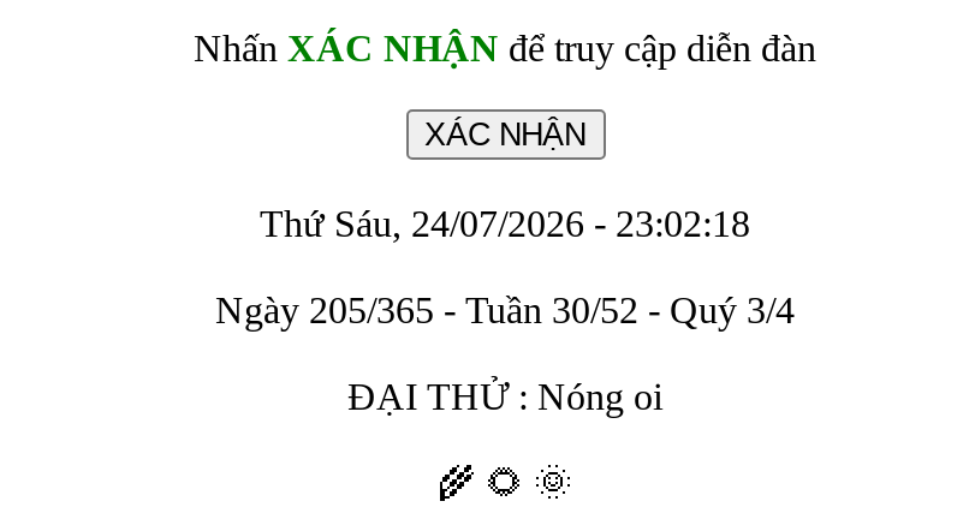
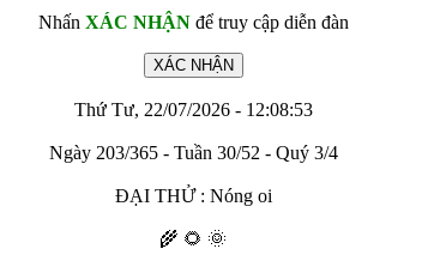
- Thứ Sáu, 24/07/2026 - 23:02:18
+ Thứ Tư, 22/07/2026 - 12:08:53

- Ngày 205/365 - Tuần 30/52 - Quý 3/4
+ Ngày 203/365 - Tuần 30/52 - Quý 3/4
